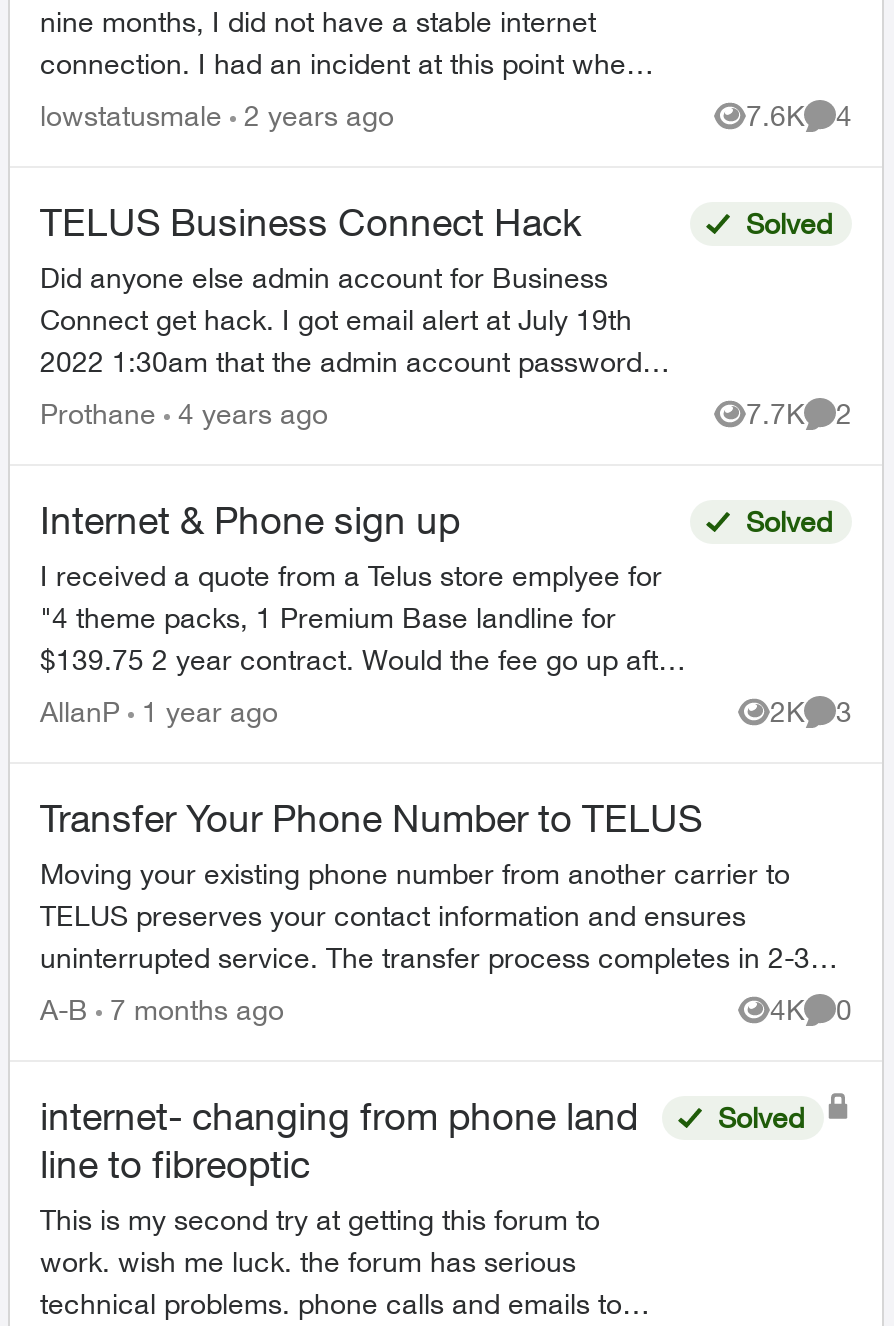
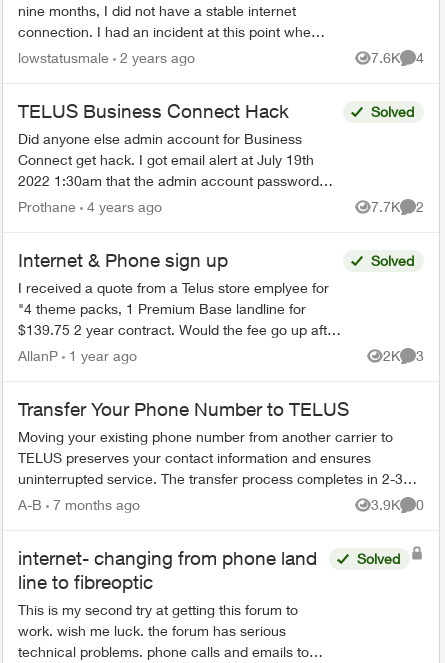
- 4K 0
+ 3.9K 0
